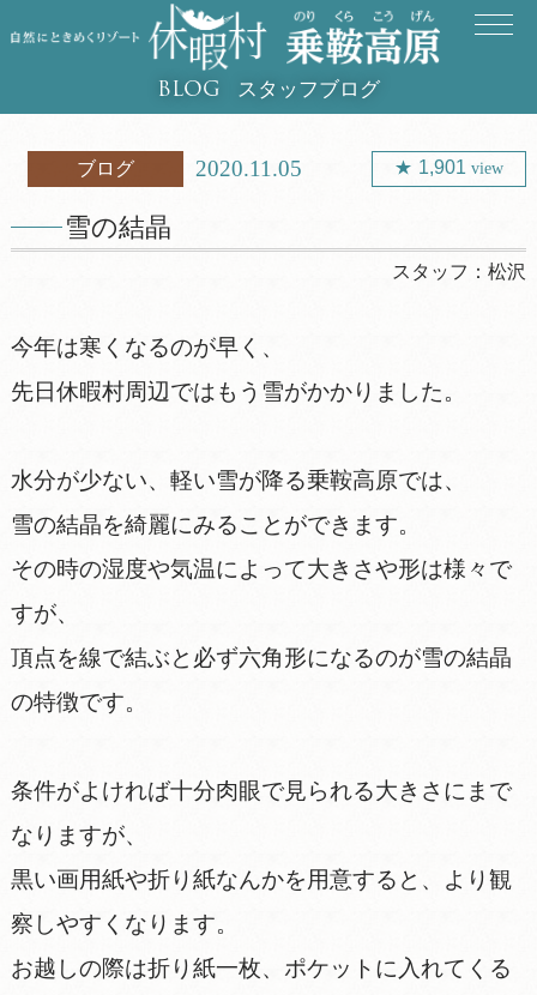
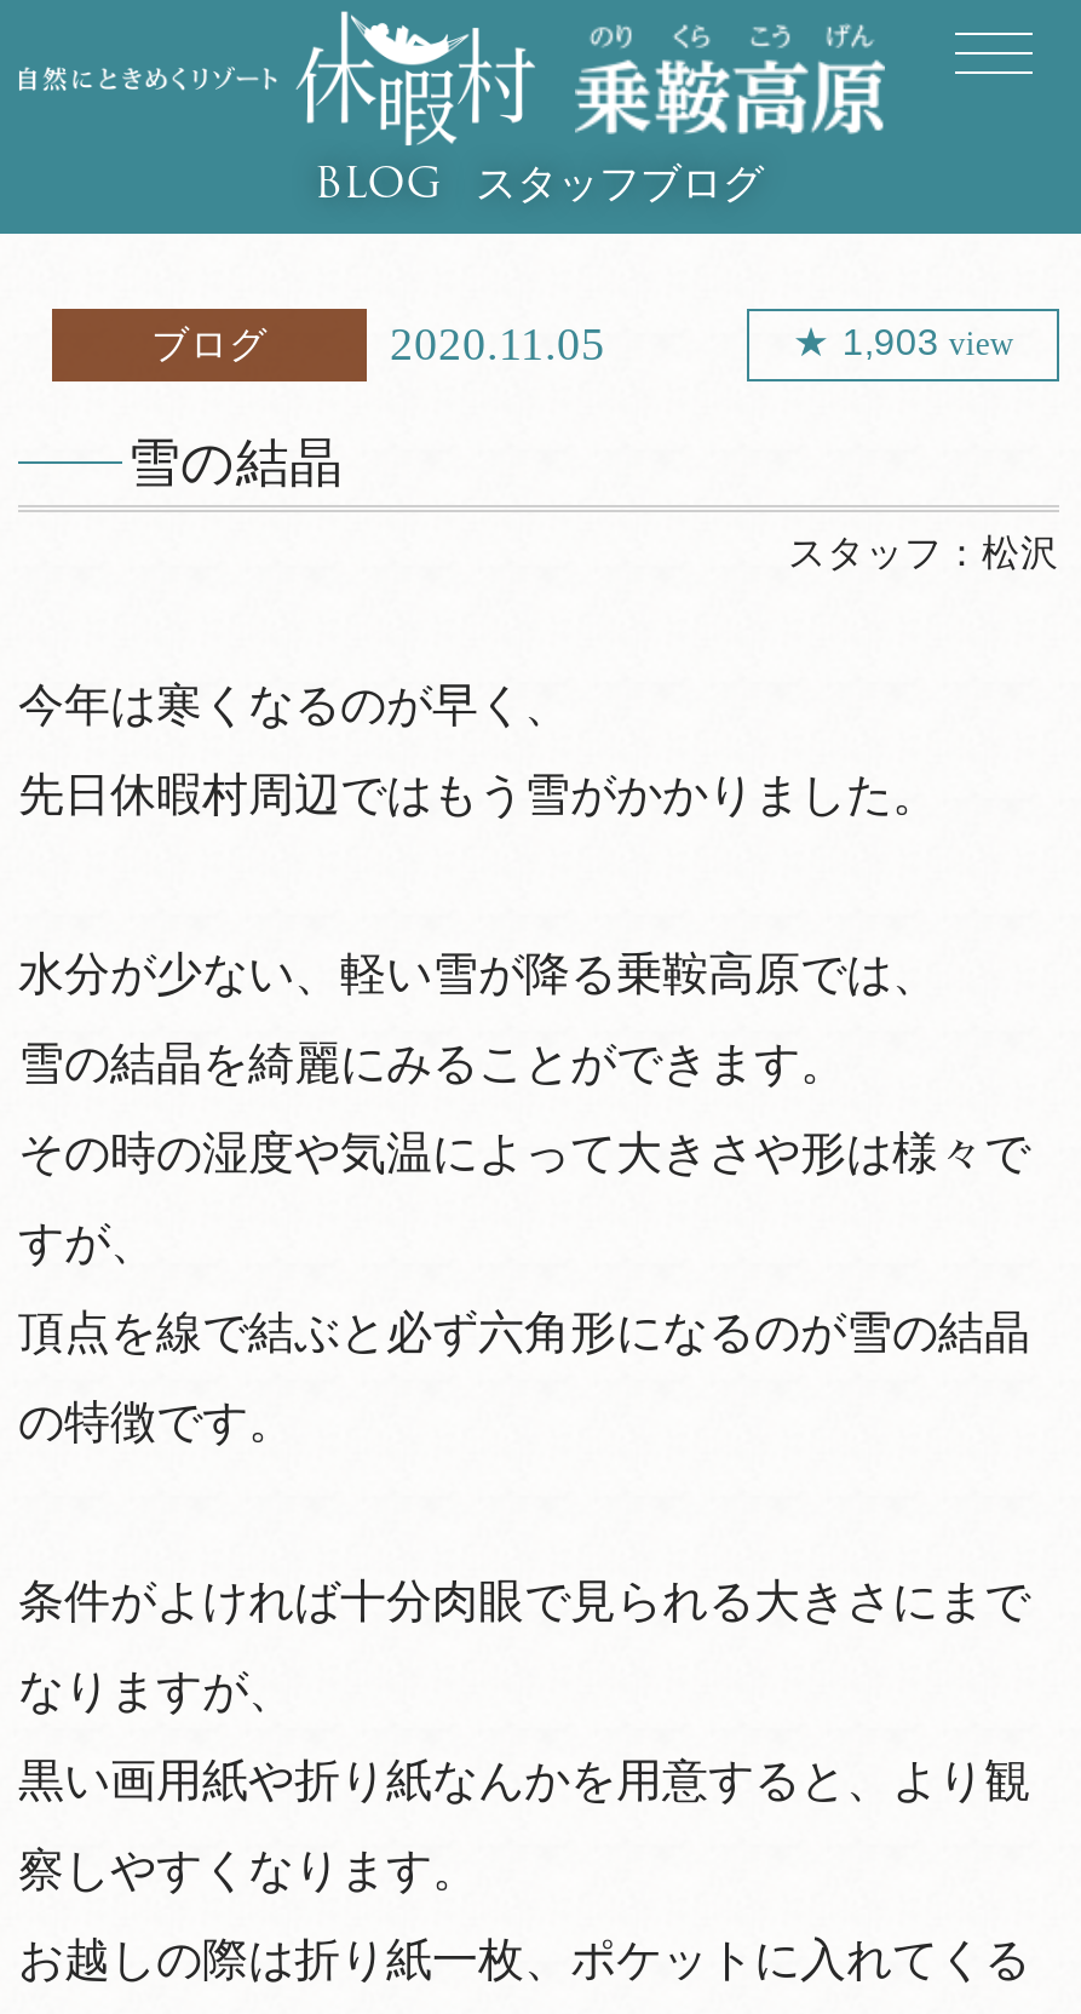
- 1,901 view
+ 1,903 view
